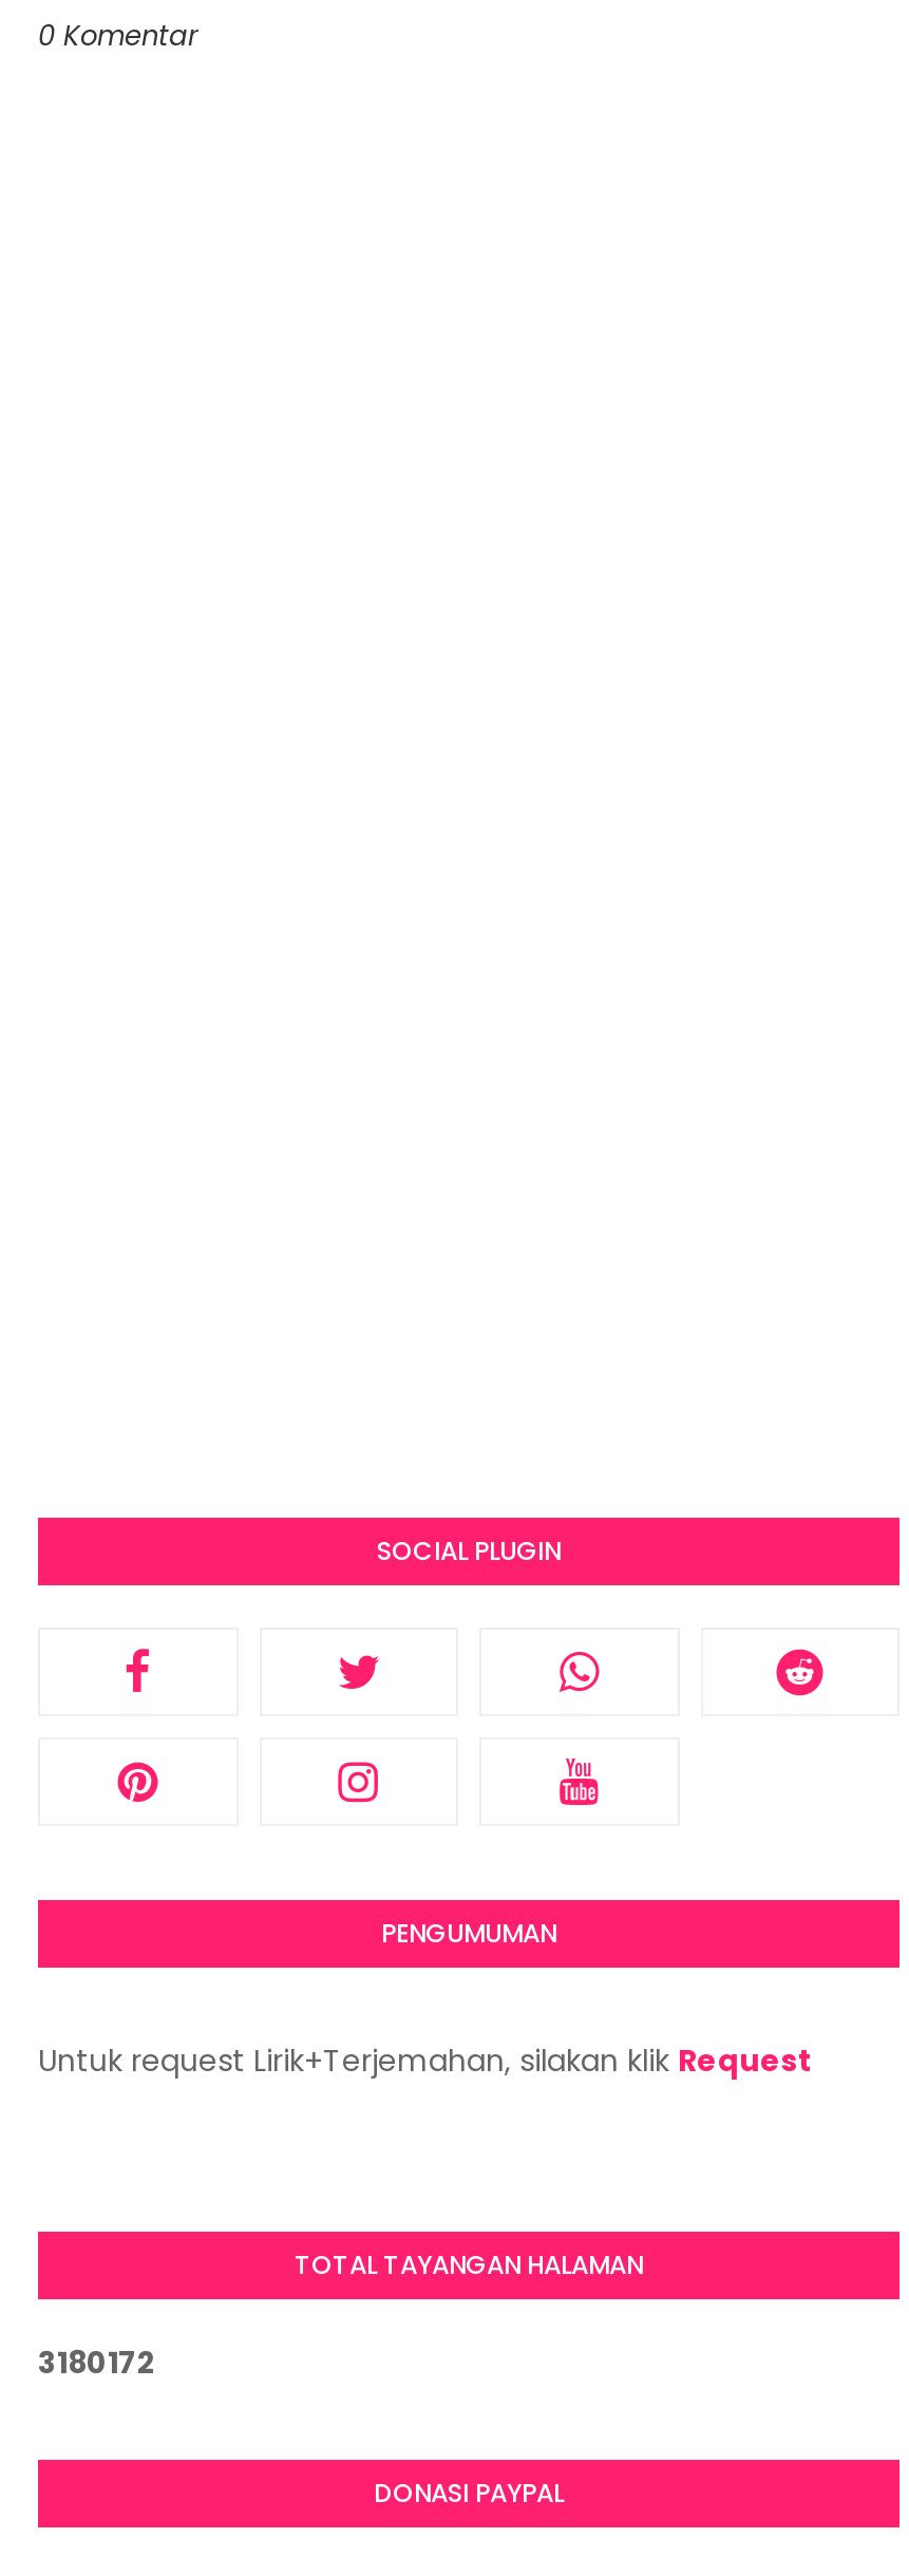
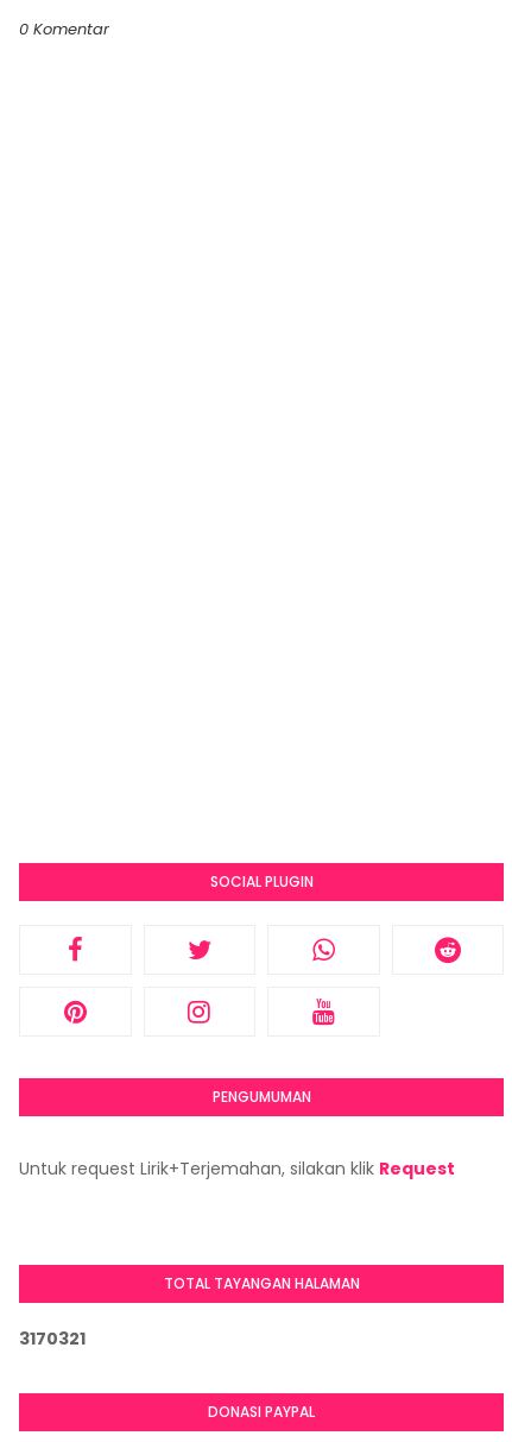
- 3180172
+ 3170321
